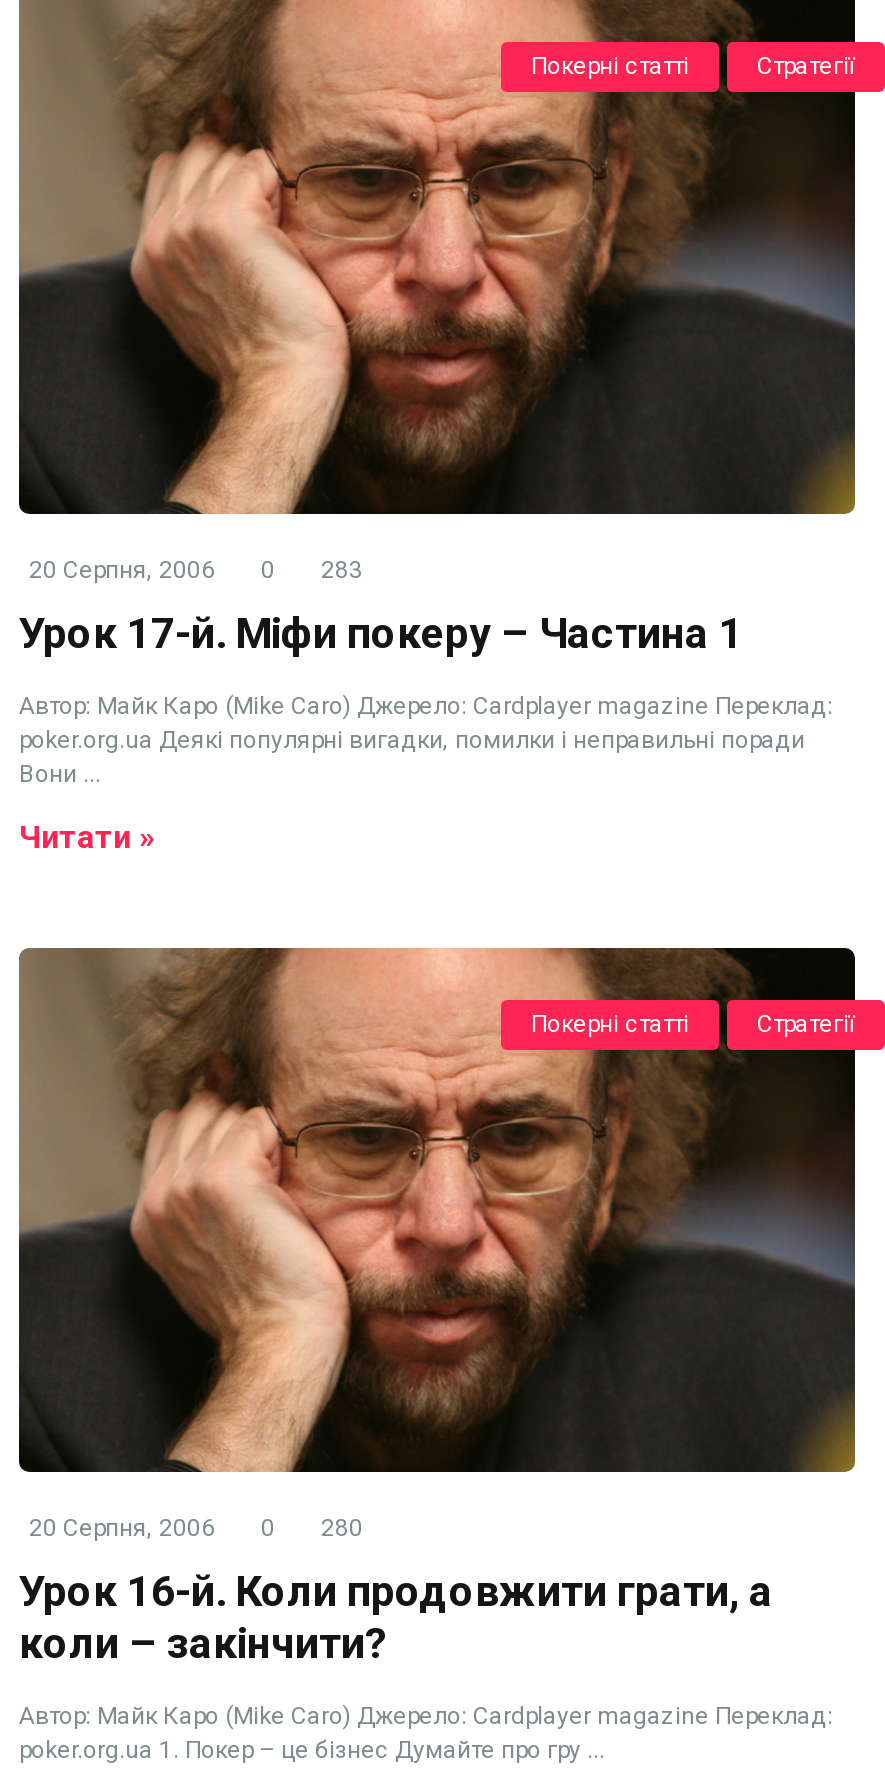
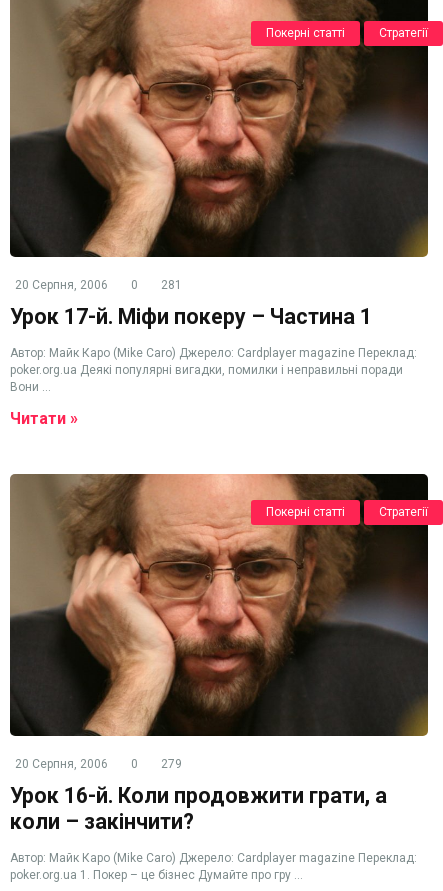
- 20 Серпня, 2006 0 283
+ 20 Серпня, 2006 0 281

- 20 Серпня, 2006 0 280
+ 20 Серпня, 2006 0 279
